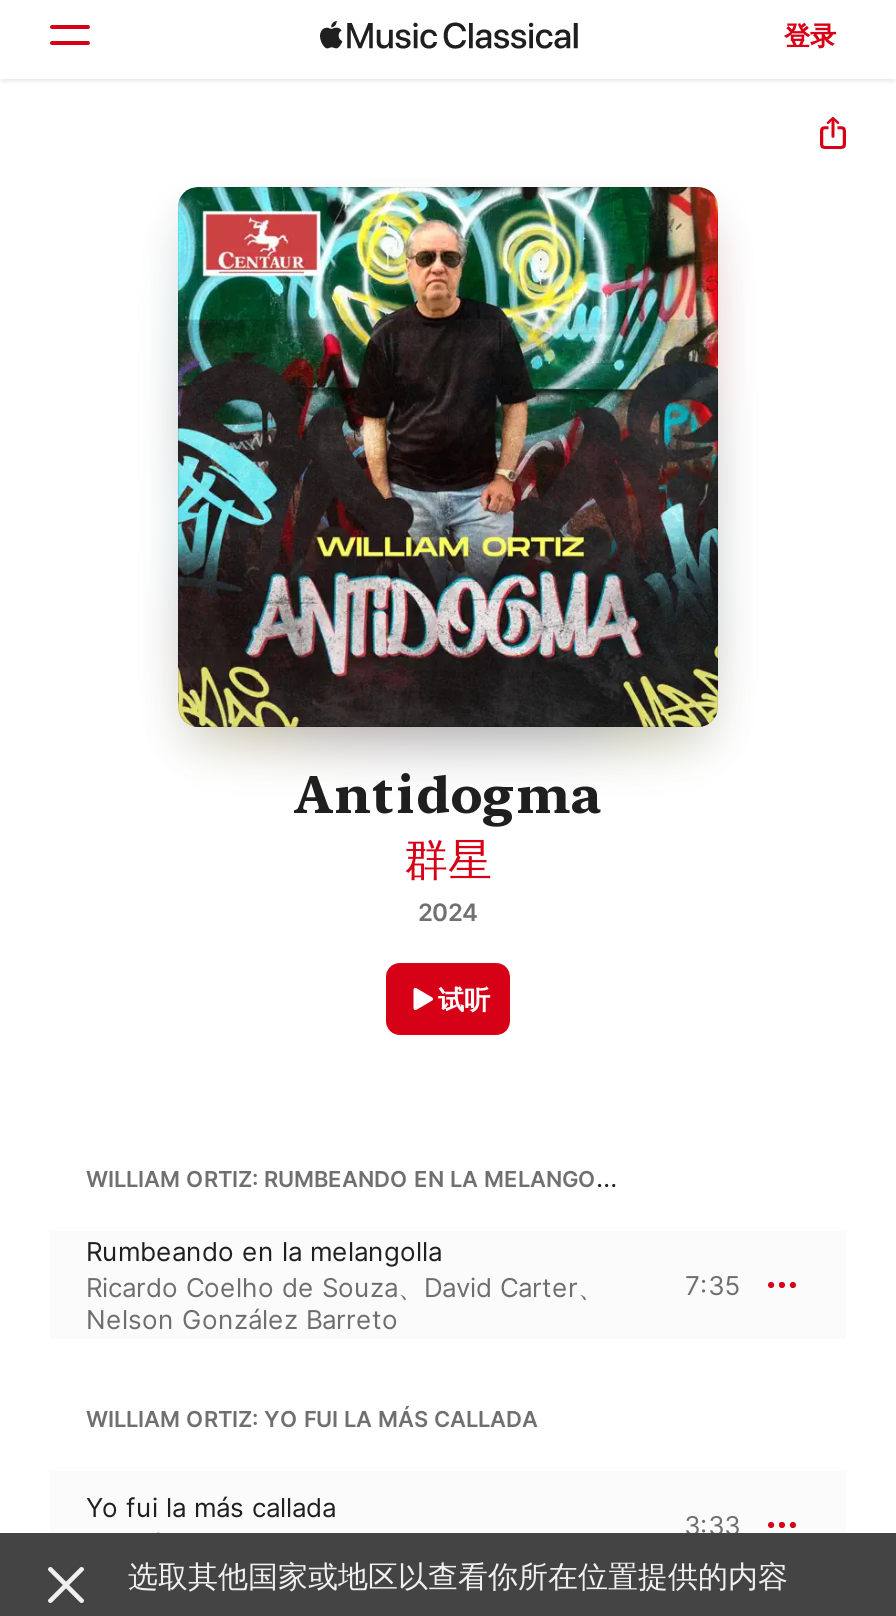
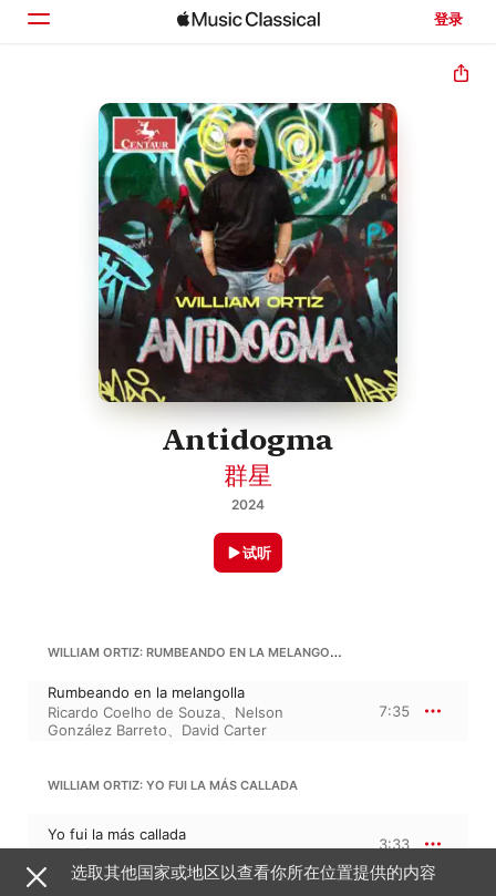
- Ricardo Coelho de Souza、David Carter、
- Nelson González Barreto
+ Ricardo Coelho de Souza、Nelson
+ González Barreto、David Carter
